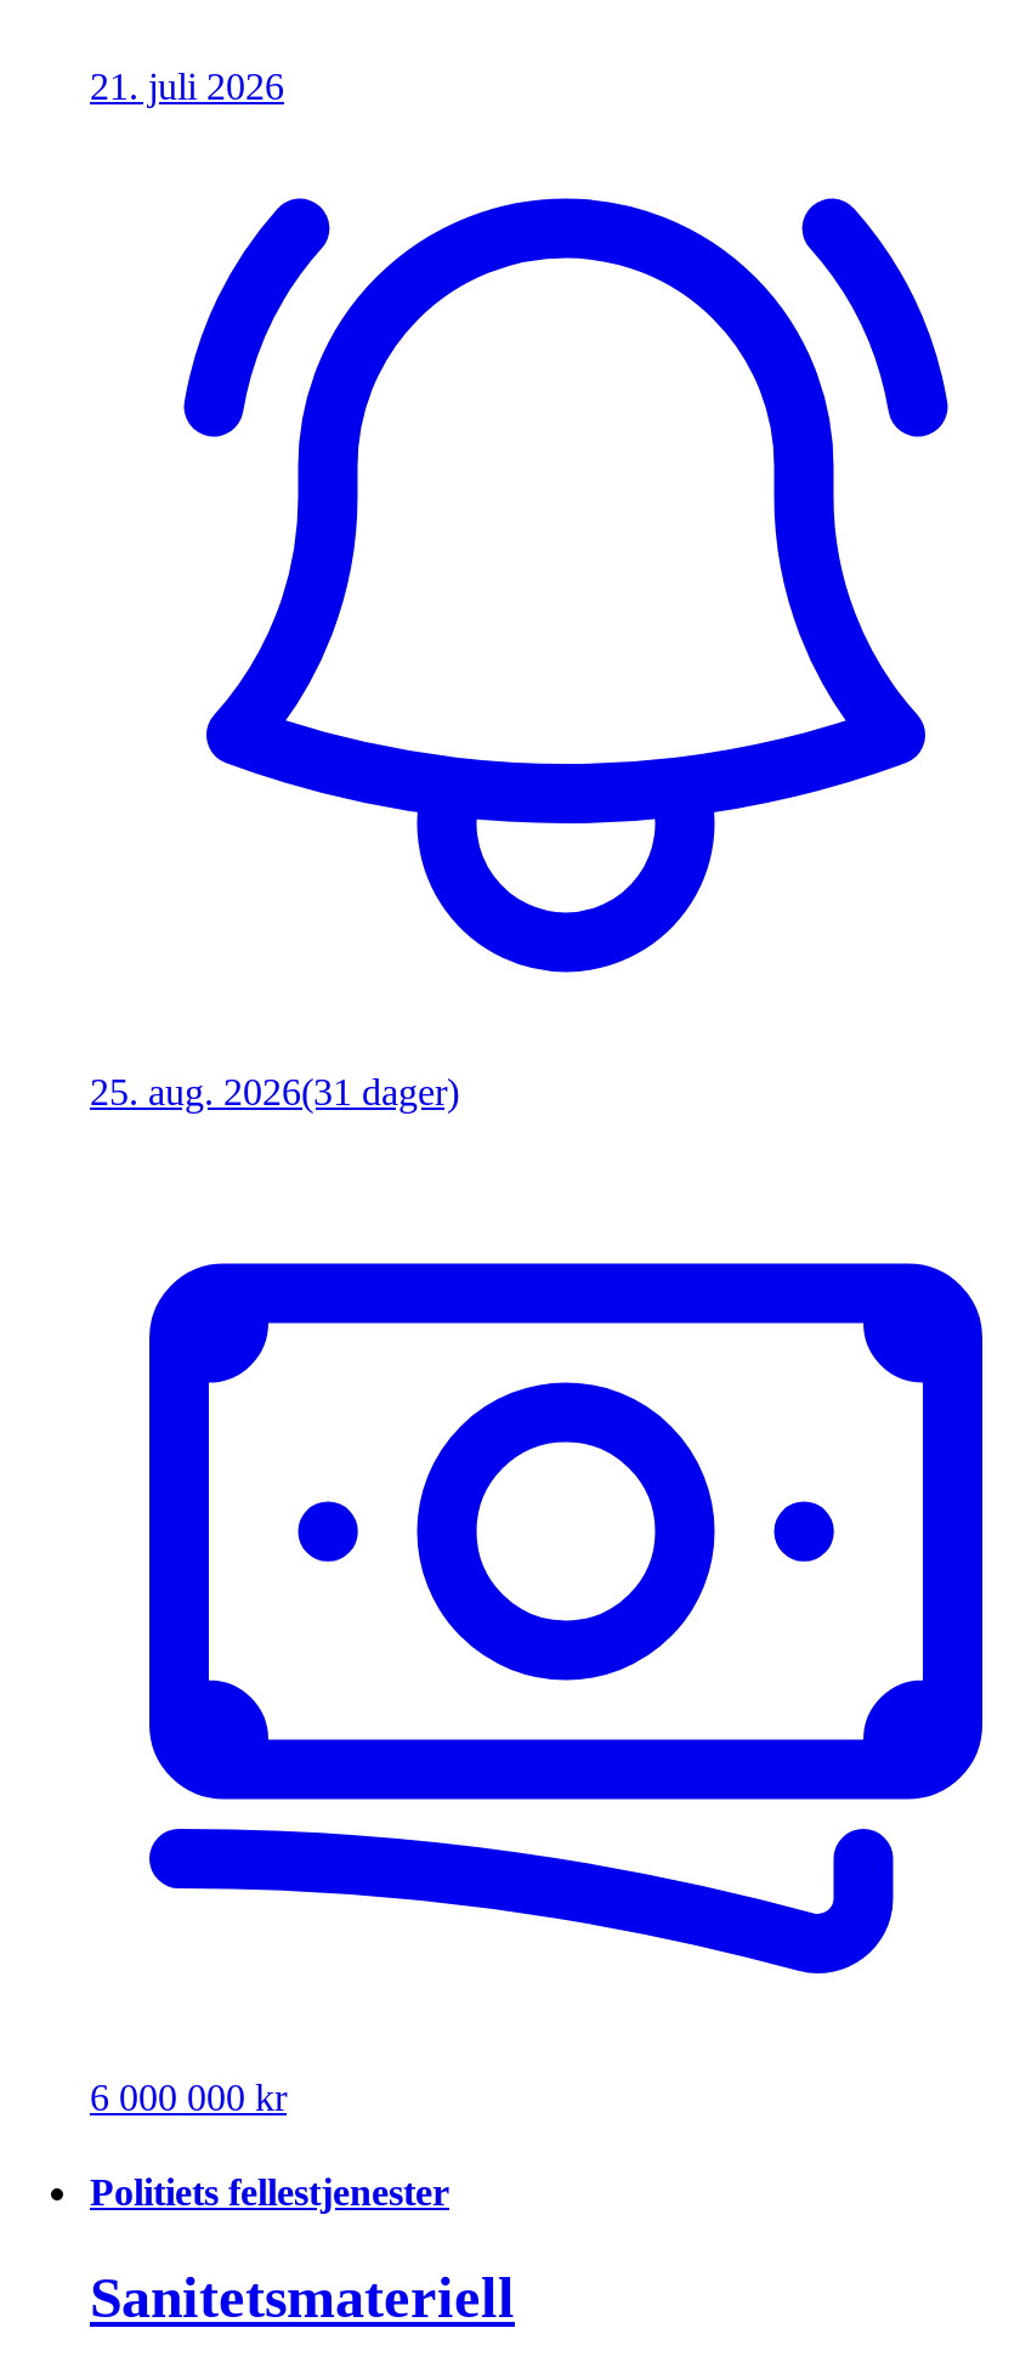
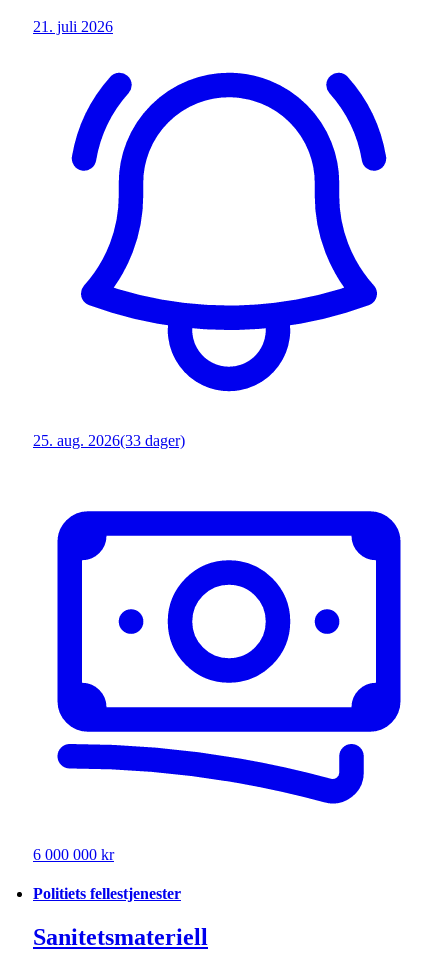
- 25. aug. 2026(31 dager)
+ 25. aug. 2026(33 dager)
